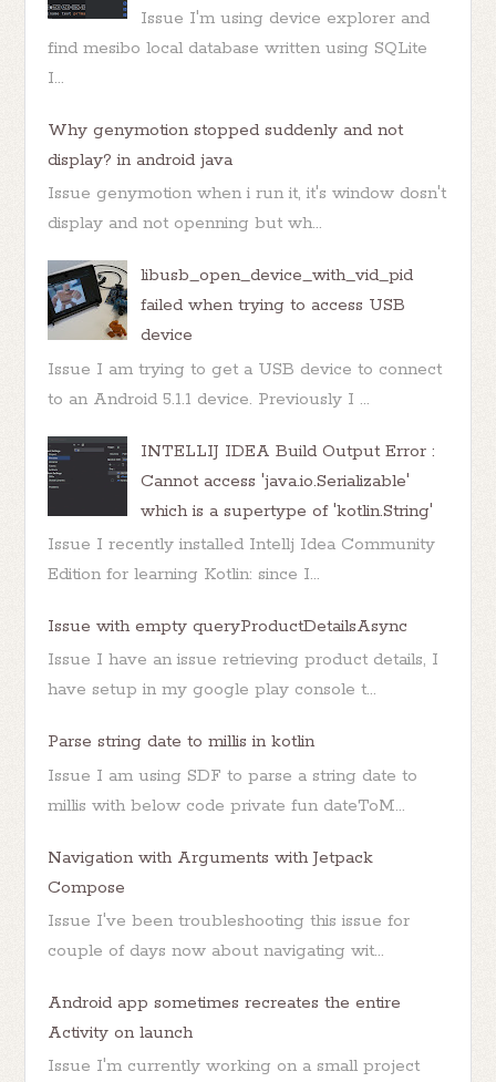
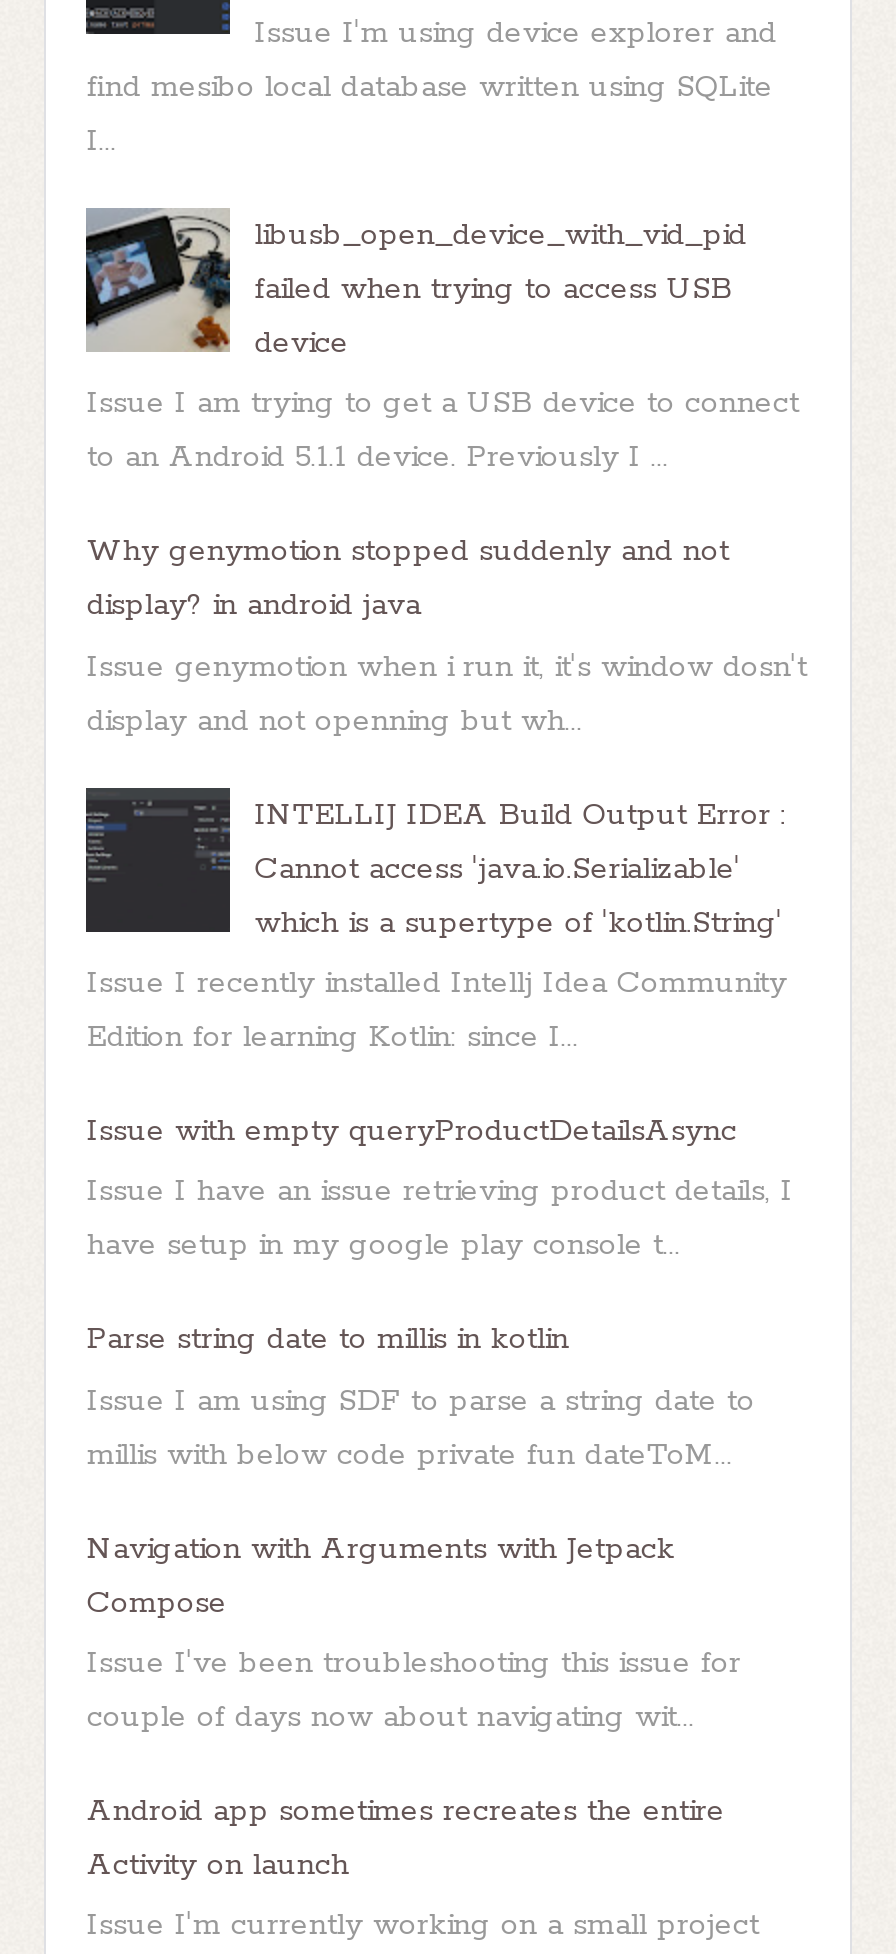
moved down: Why genymotion stopped suddenly and not | display? in android java | Issue genymotion when i run it, it's window dosn't | display and not openning but wh...

moved up: [image] | libusb_open_device_with_vid_pid | failed when trying to access USB | device | Issue I am trying to get a USB device to connect | to an Android 5.1.1 device. Previously I ...
